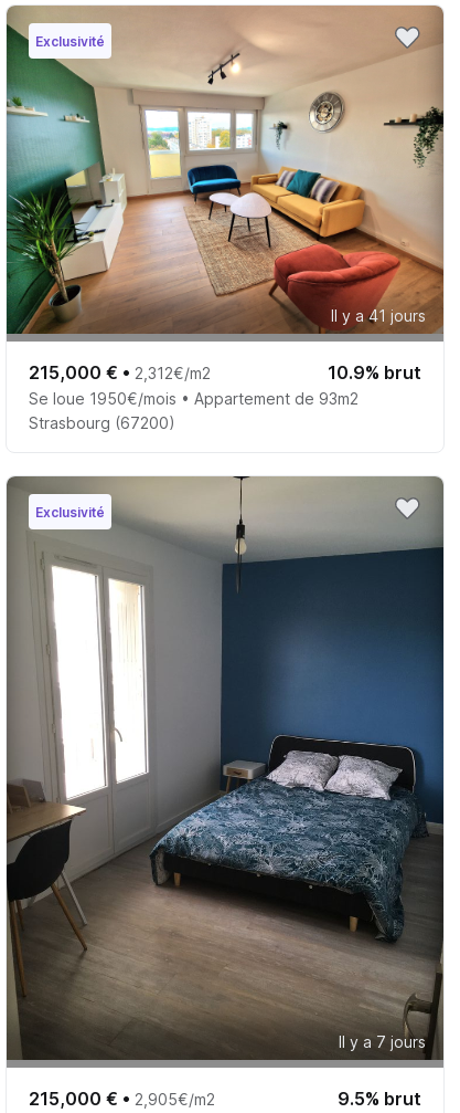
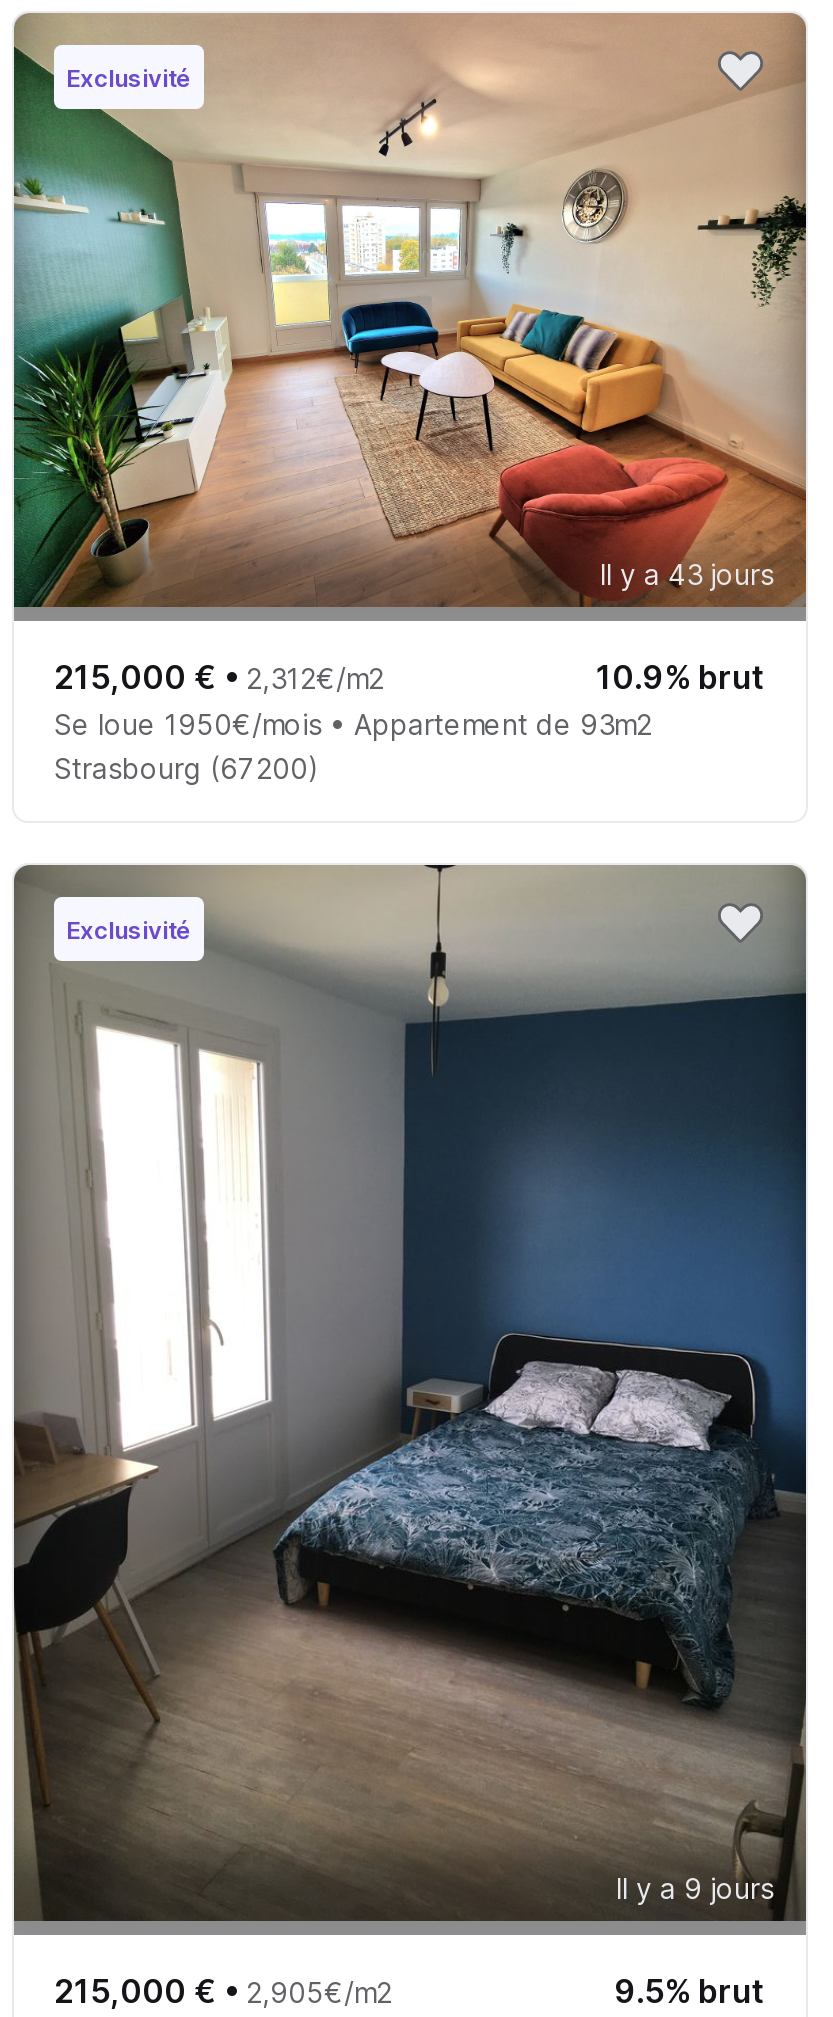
- Il y a 41 jours
+ Il y a 43 jours

- Il y a 7 jours
+ Il y a 9 jours
